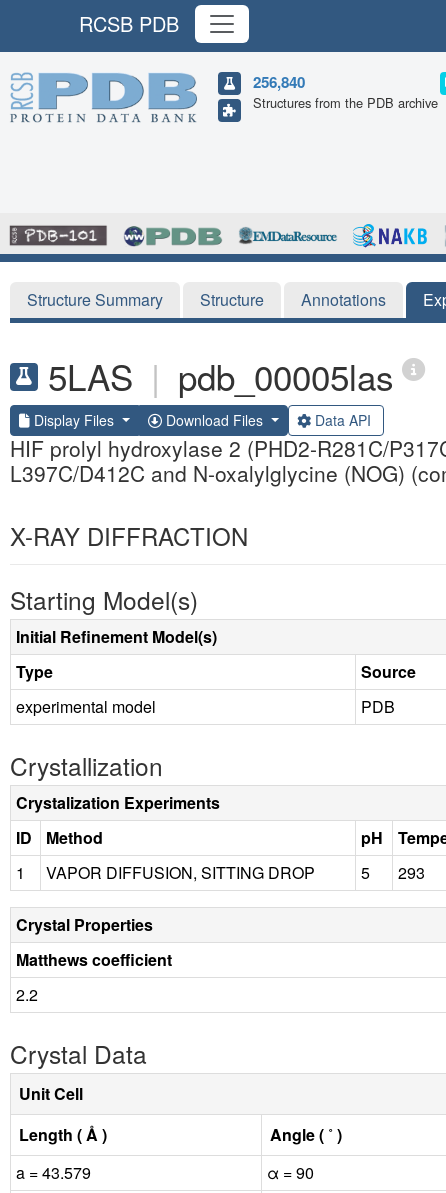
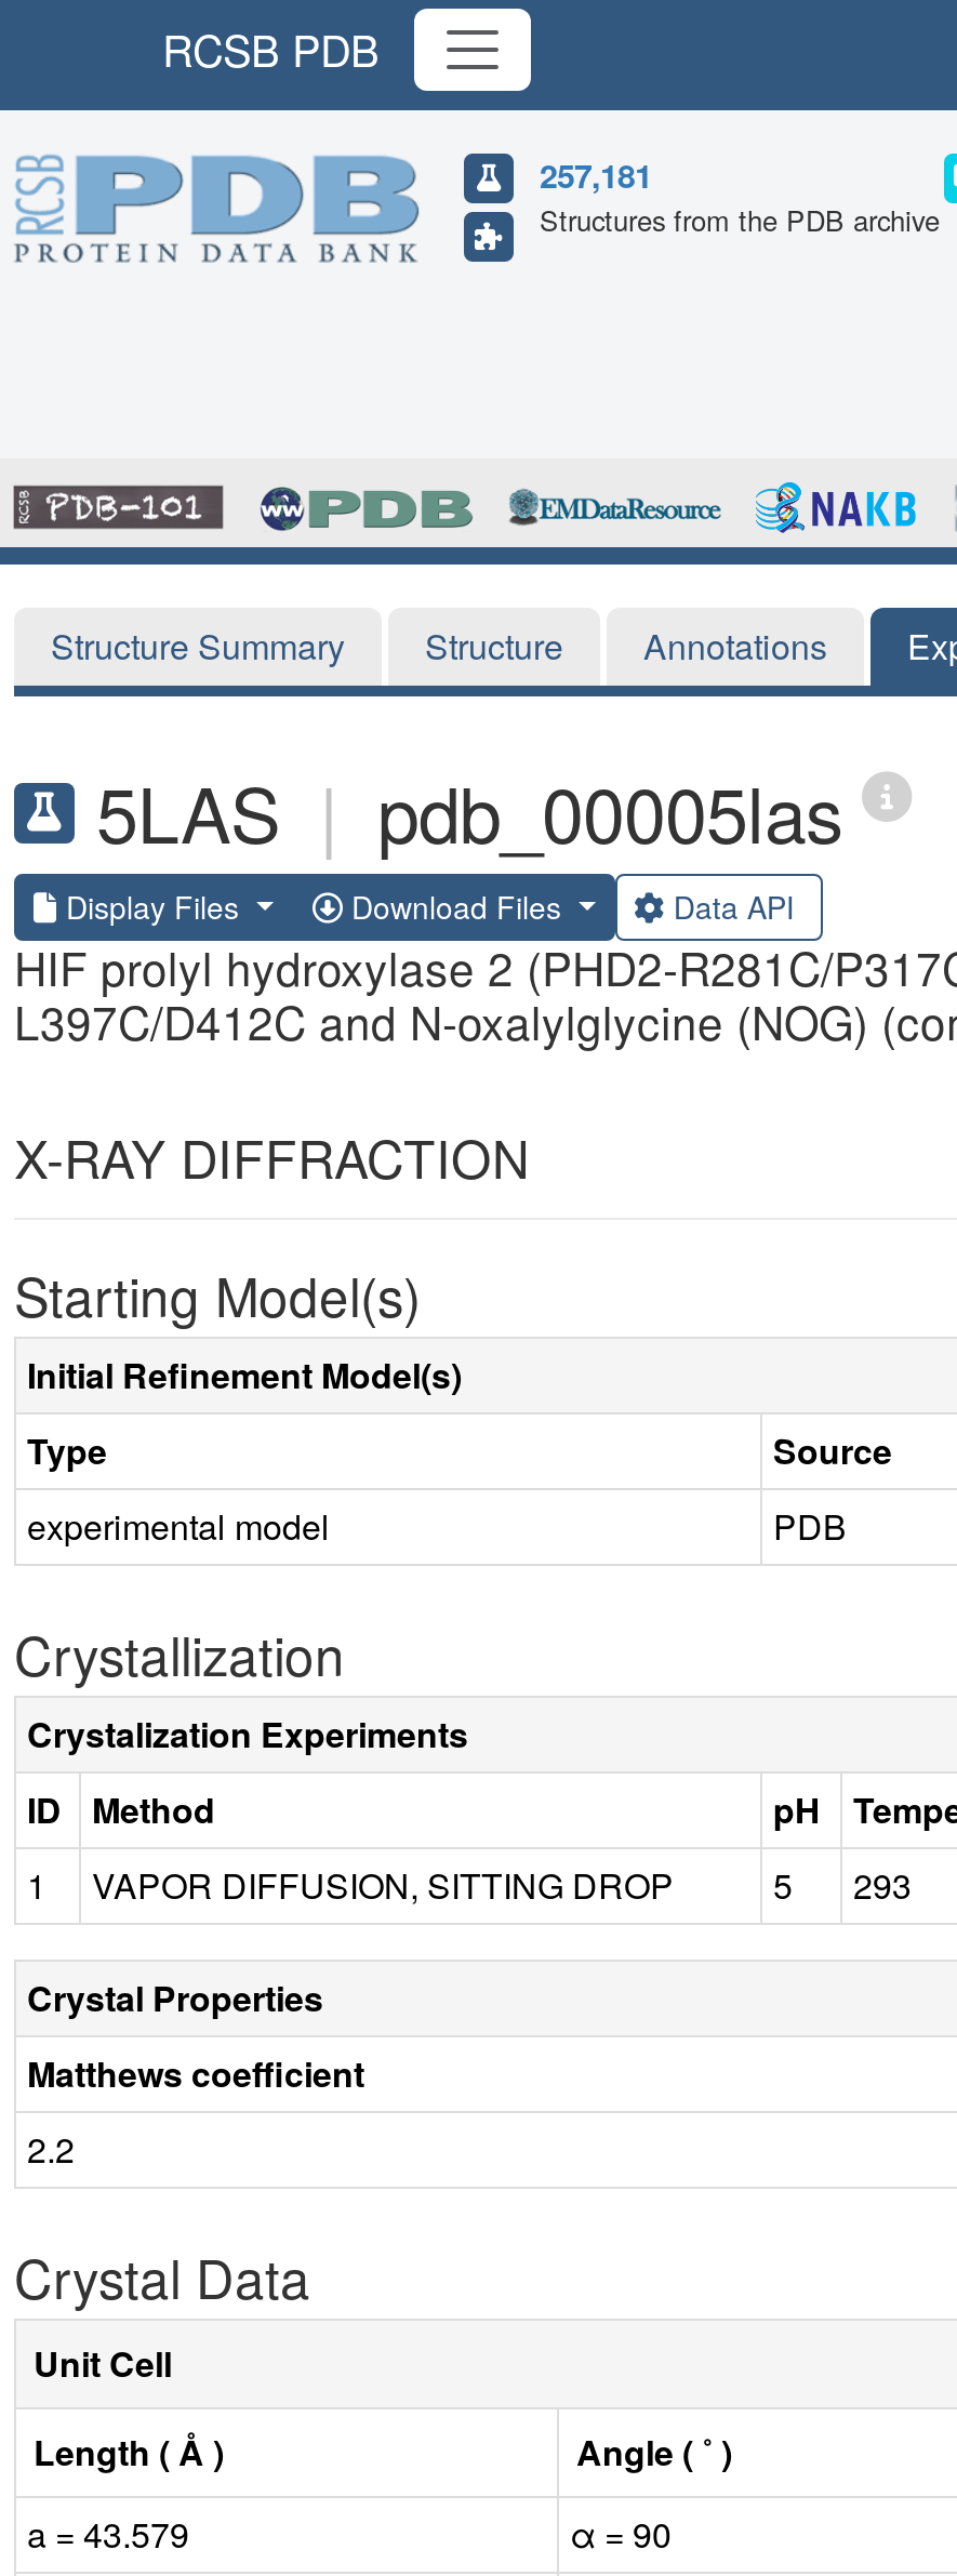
- 256,840
+ 257,181
